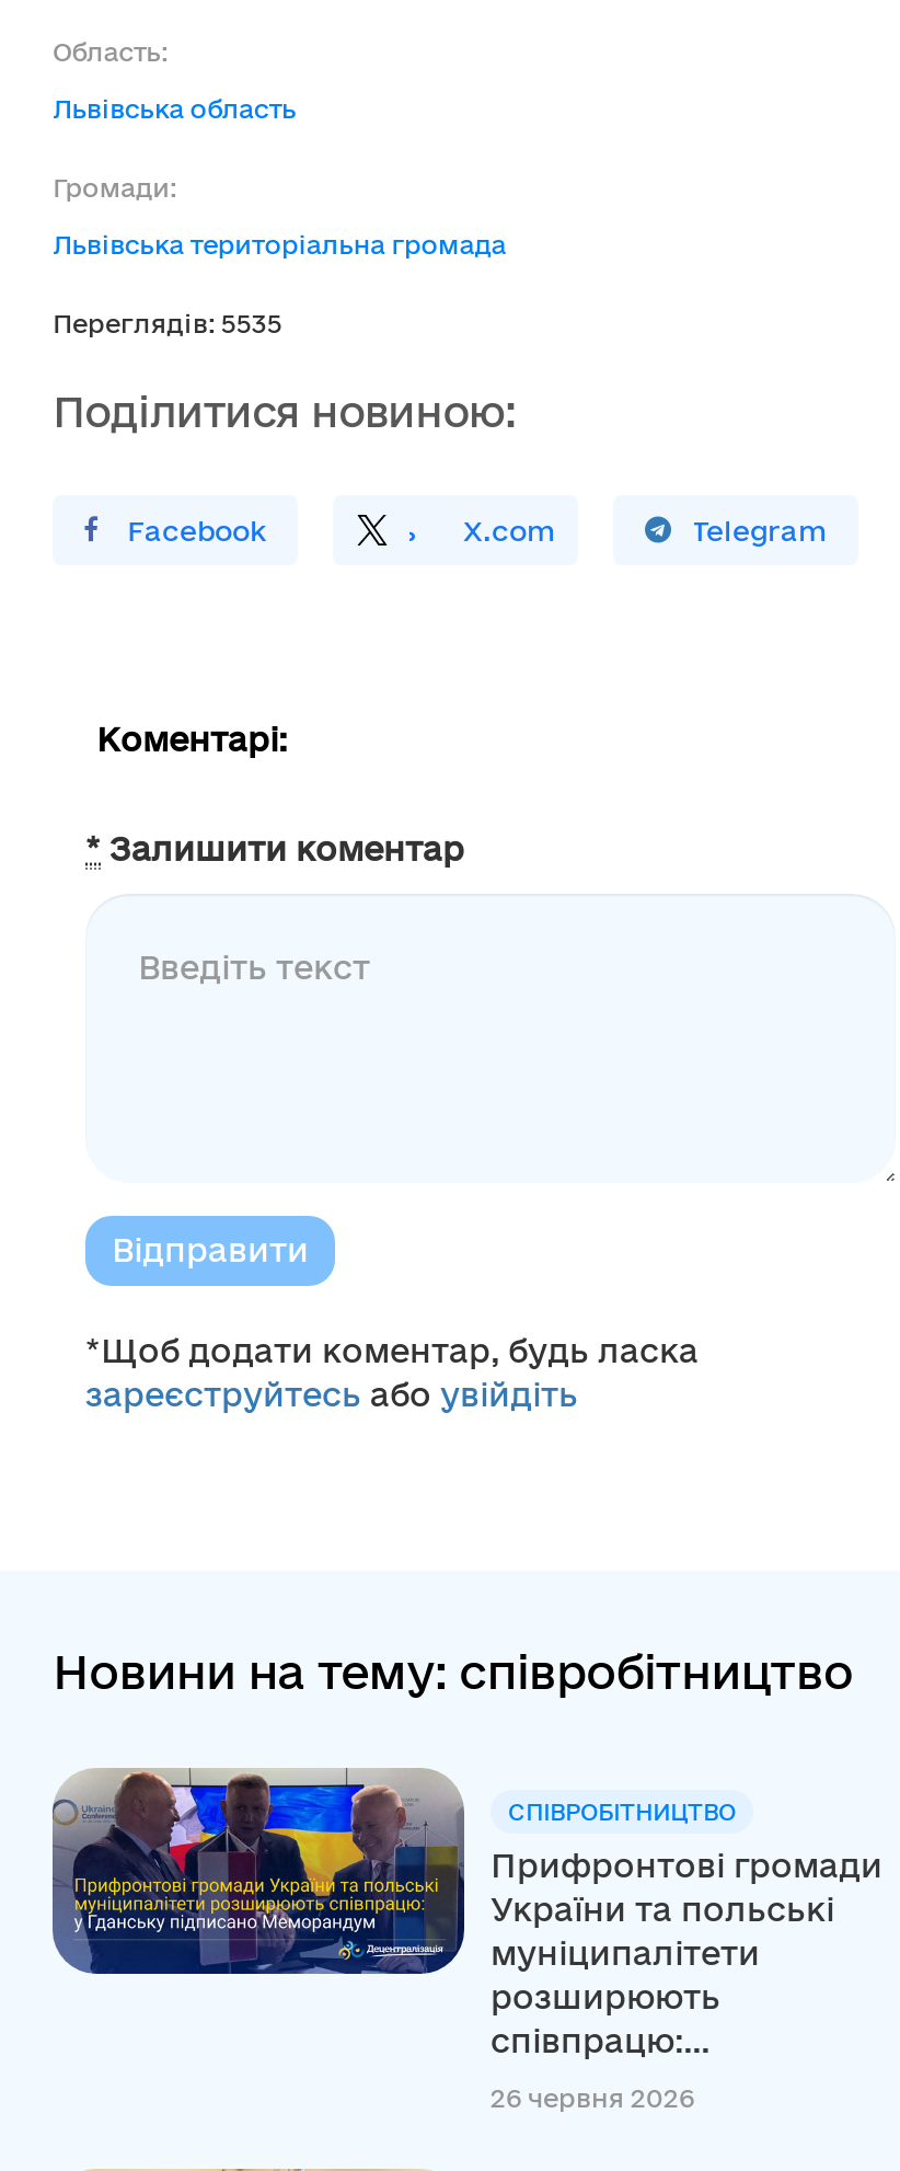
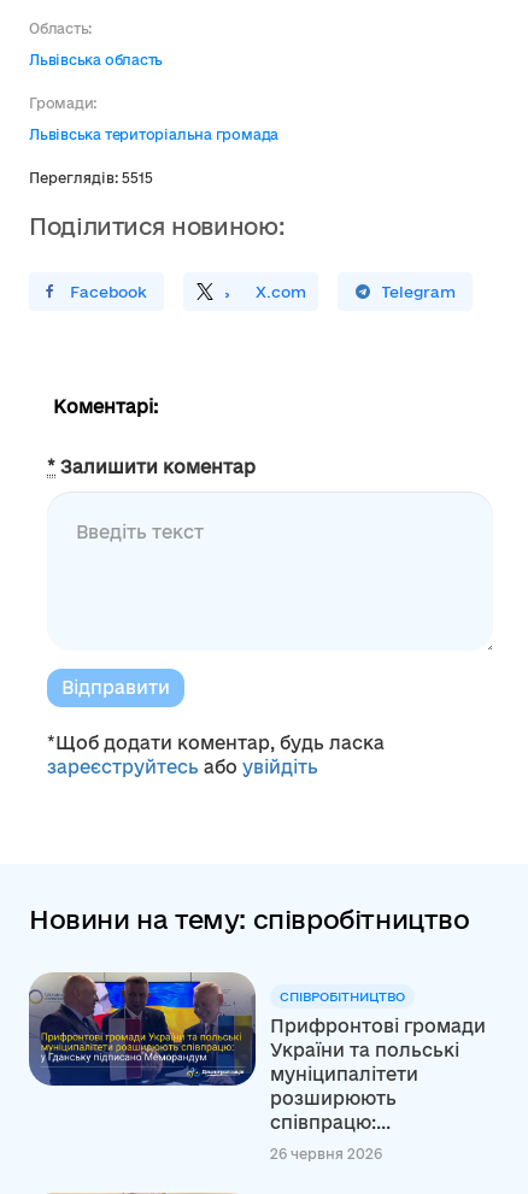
- Переглядів: 5535
+ Переглядів: 5515
